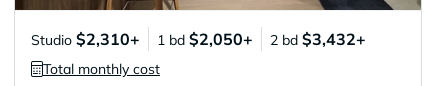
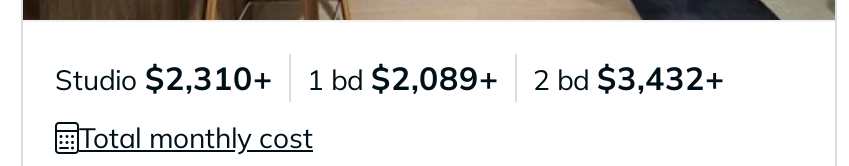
- Studio $2,310+ 1 bd $2,050+ 2 bd $3,432+
+ Studio $2,310+ 1 bd $2,089+ 2 bd $3,432+
